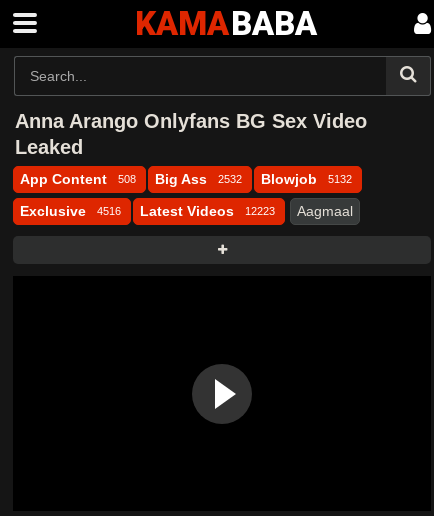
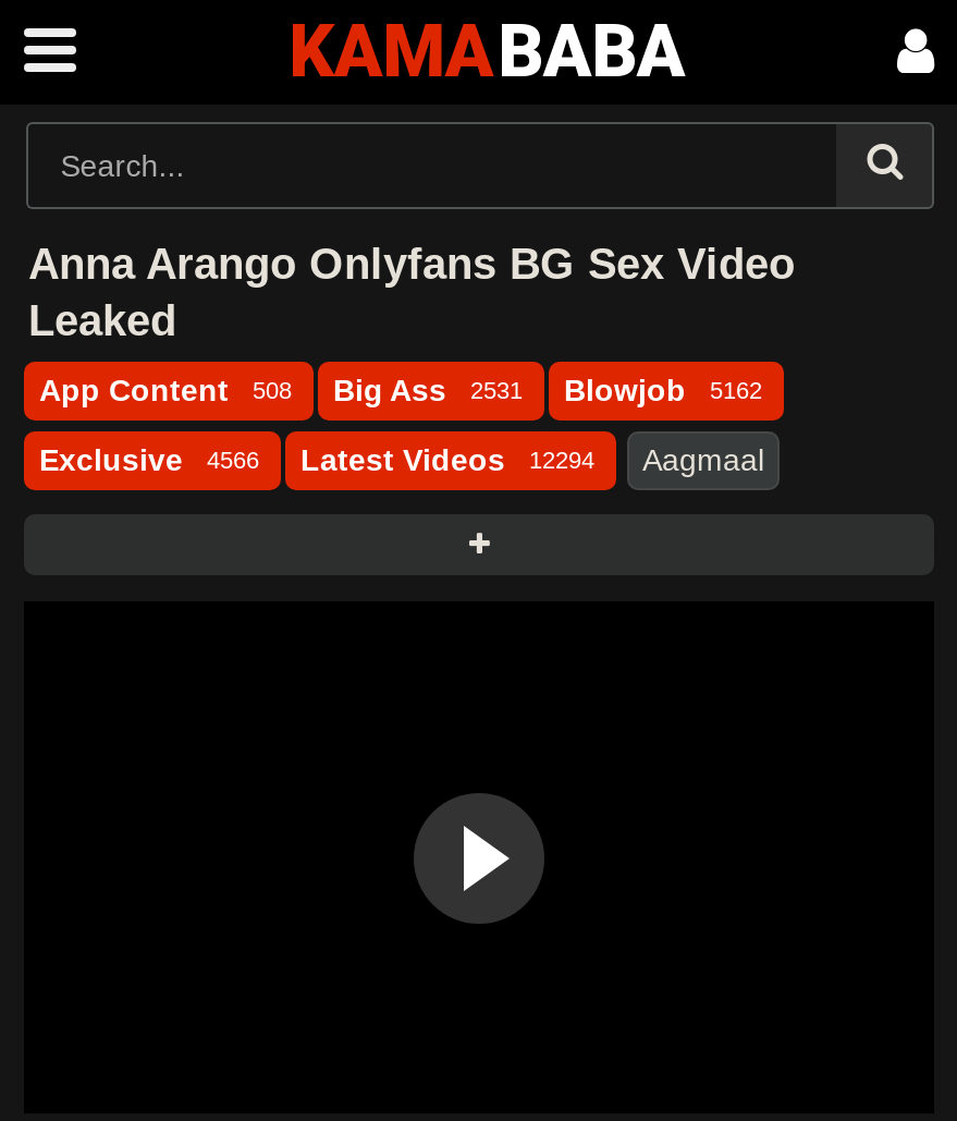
- Big Ass 2532
+ Big Ass 2531

- Blowjob 5132
+ Blowjob 5162

- Exclusive 4516
+ Exclusive 4566

- Latest Videos 12223
+ Latest Videos 12294
